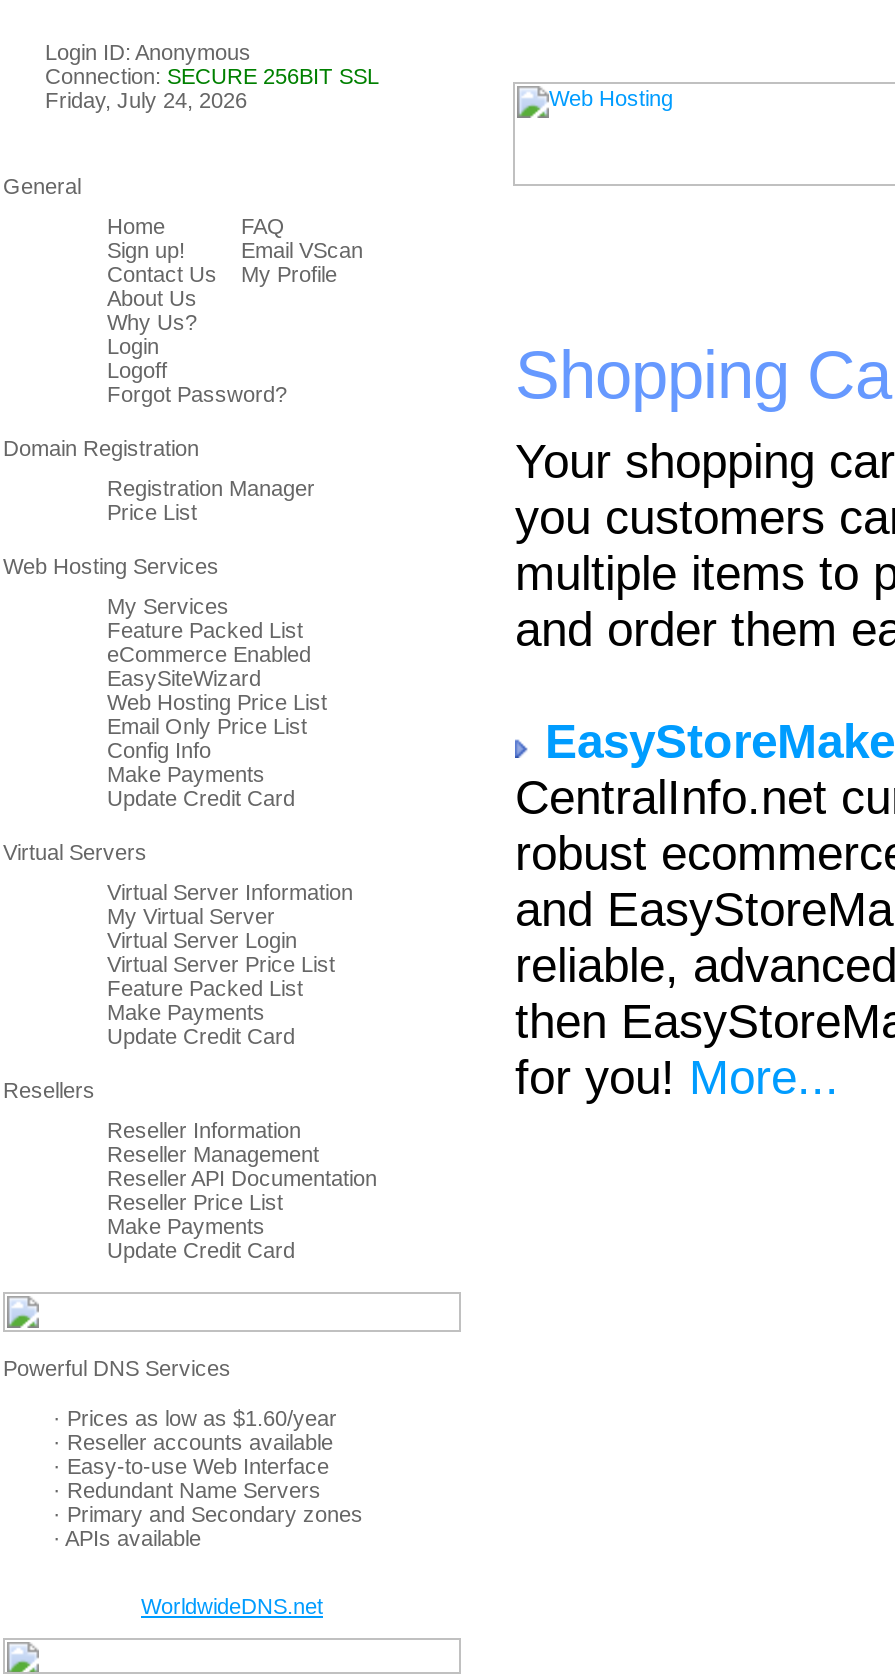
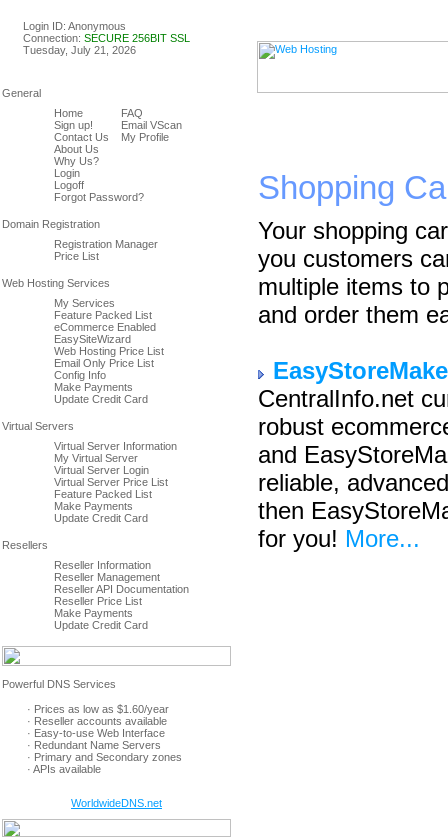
- Friday, July 24, 2026
+ Tuesday, July 21, 2026
